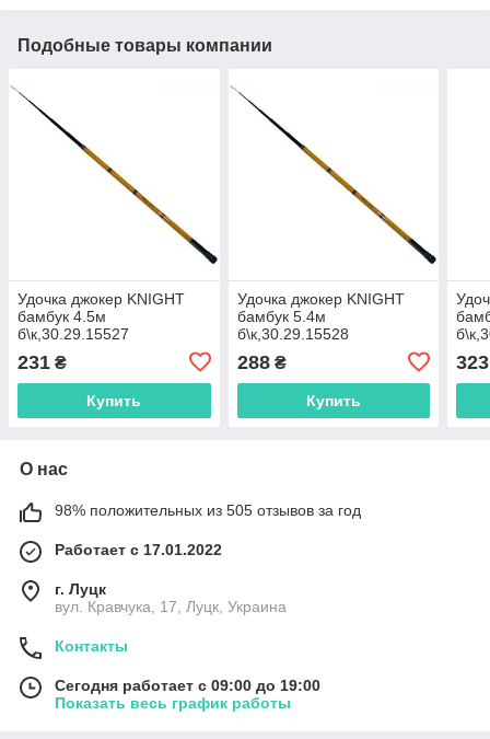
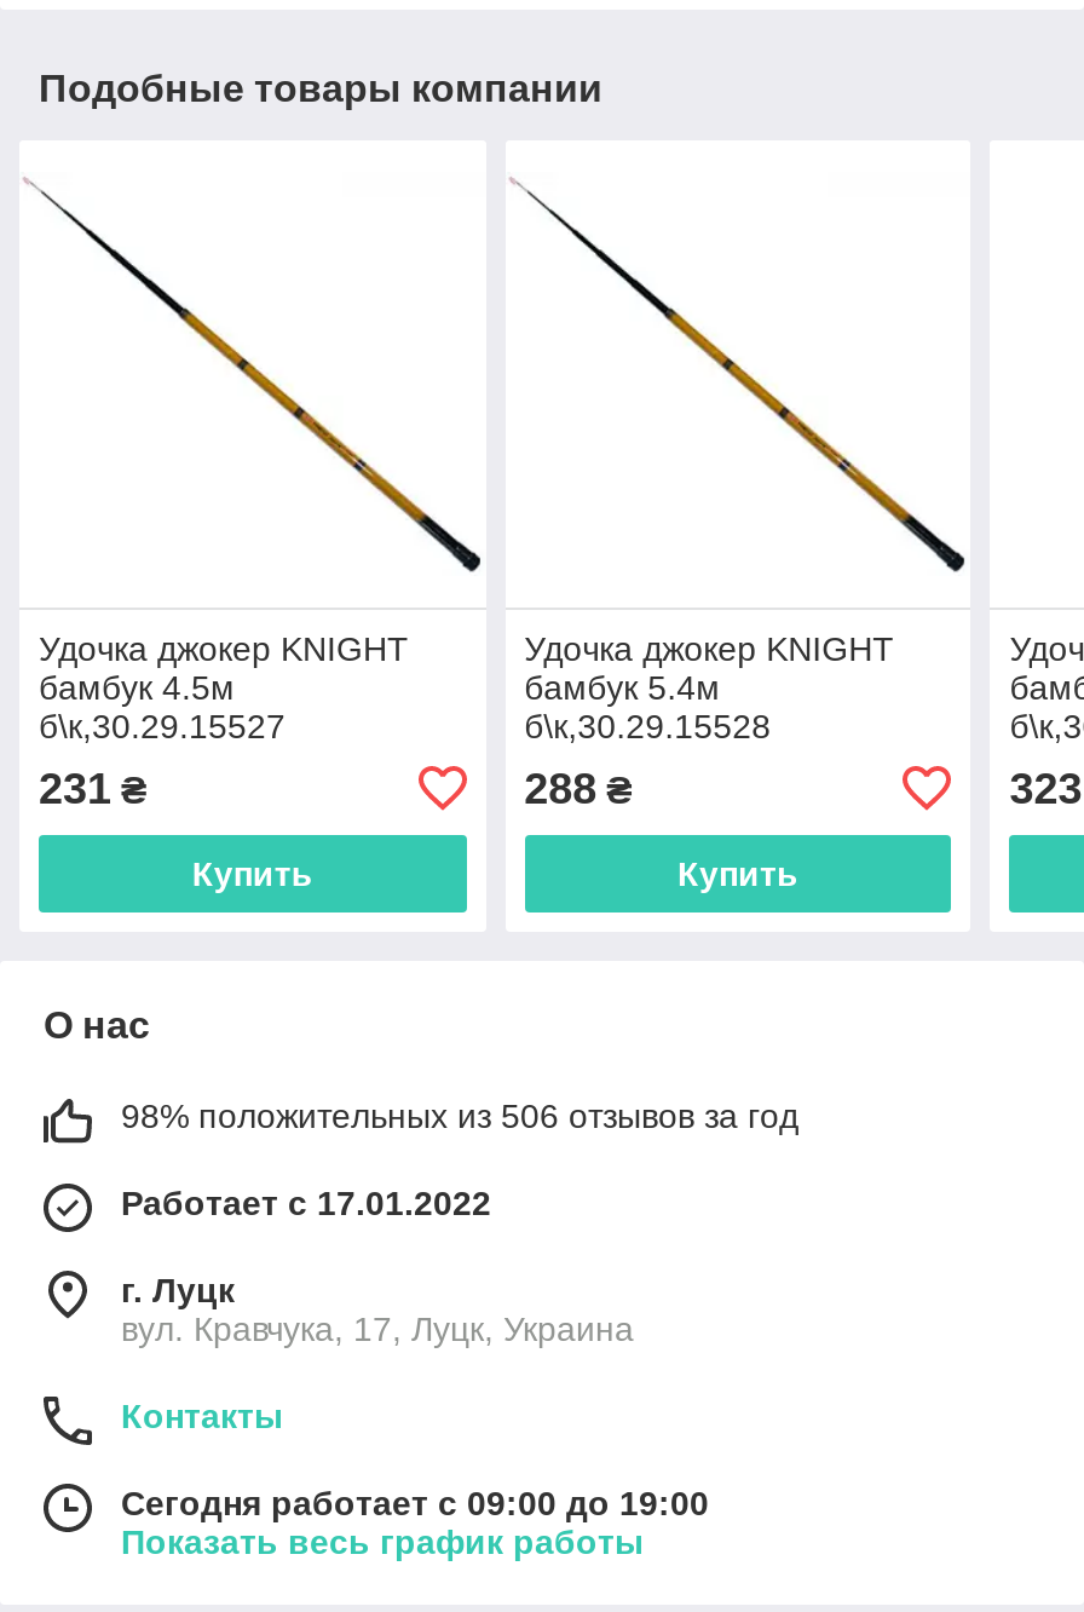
- 98% положительных из 505 отзывов за год
+ 98% положительных из 506 отзывов за год
